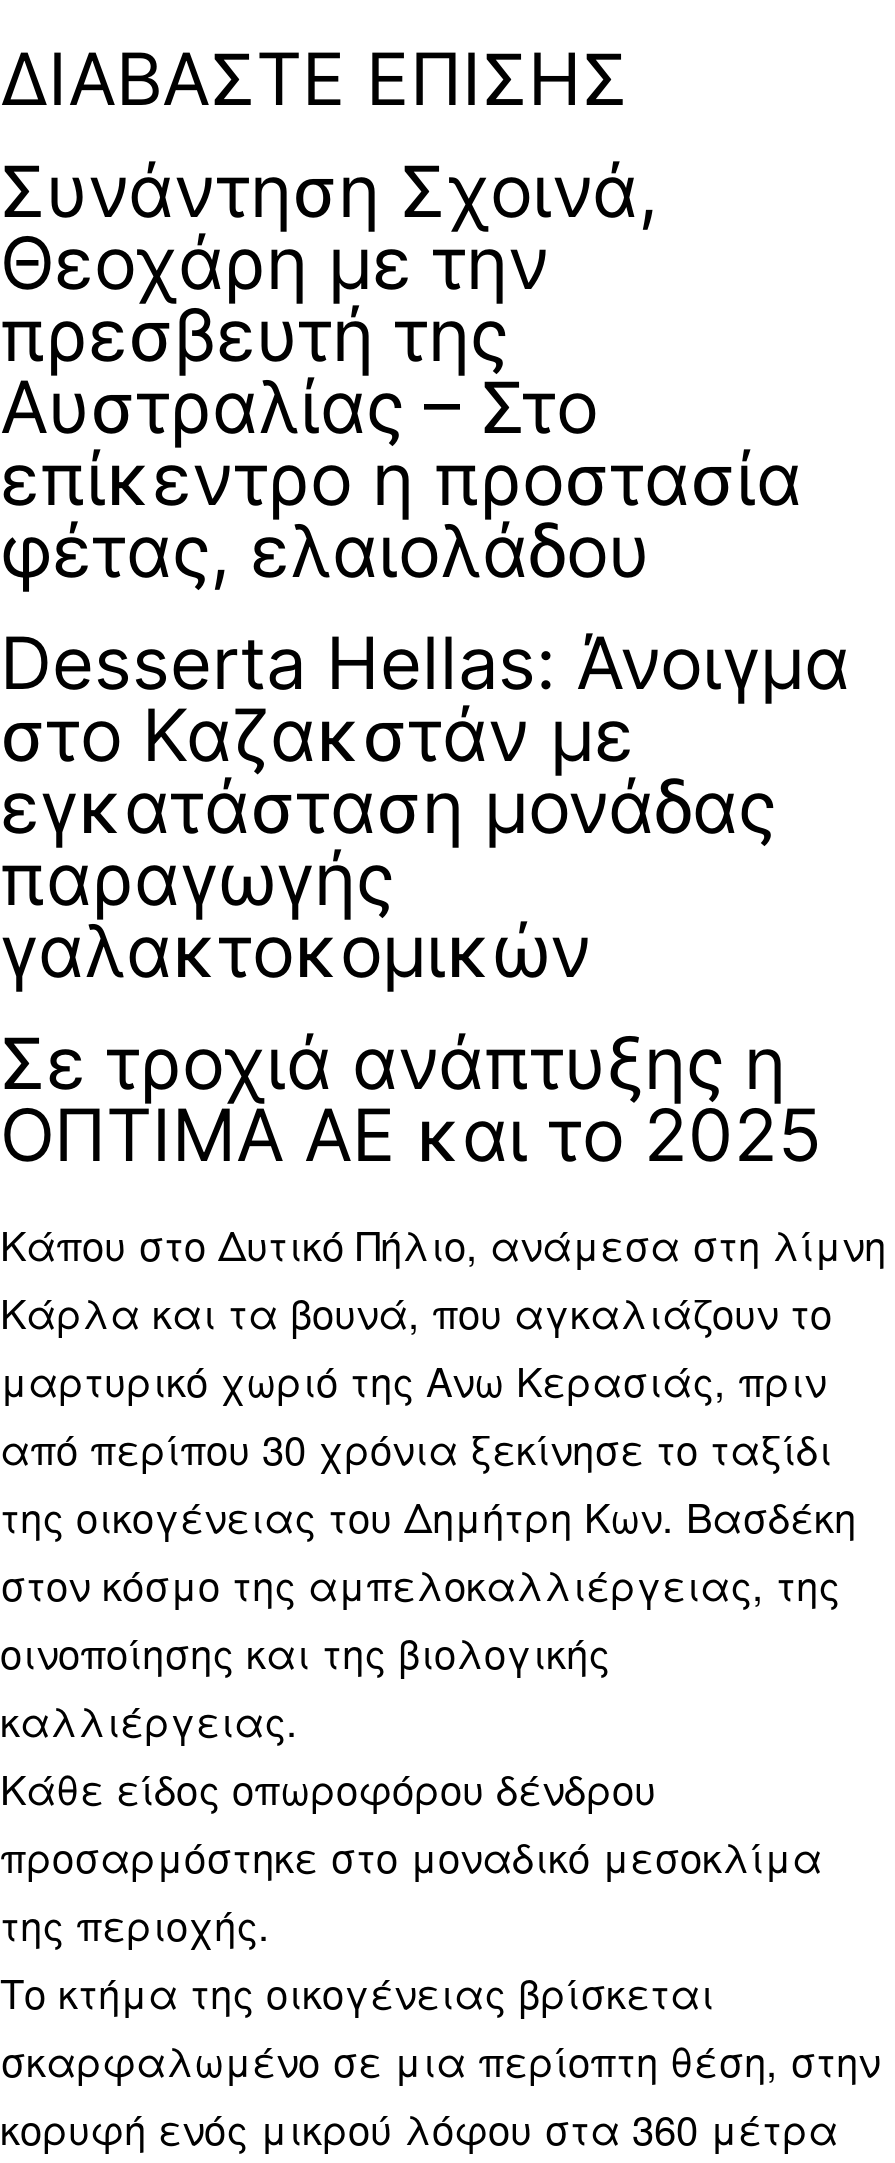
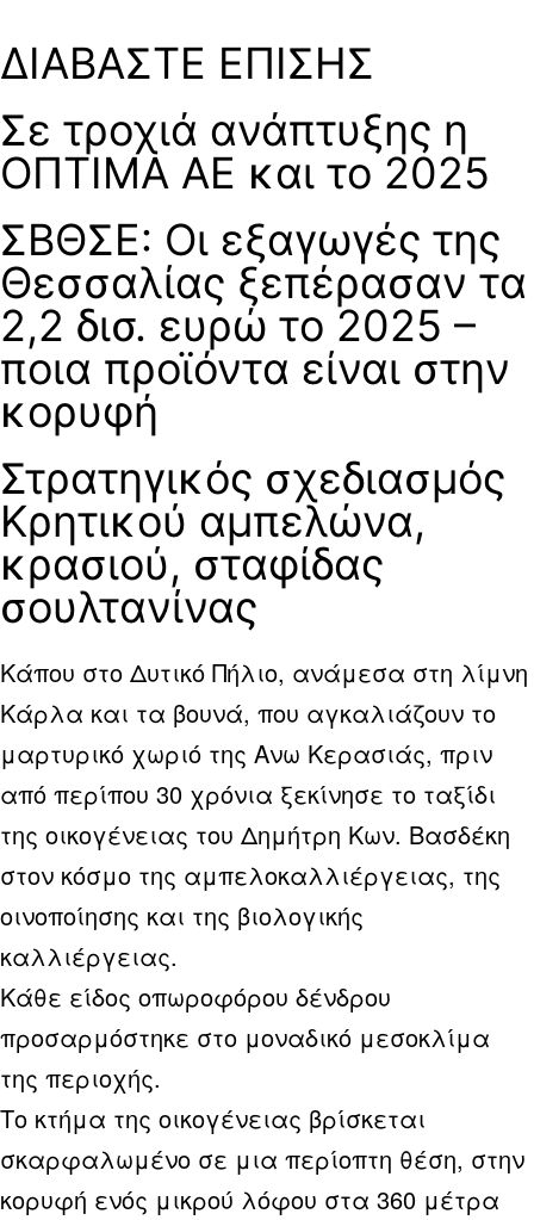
- Συνάντηση Σχοινά,
- Θεοχάρη με την
- πρεσβευτή της
- Αυστραλίας – Στο
- επίκεντρο η προστασία
- φέτας, ελαιολάδου
- Desserta Hellas: Άνοιγμα
- στο Καζακστάν με
- εγκατάσταση μονάδας
- παραγωγής
- γαλακτοκομικών

moved up: Σε τροχιά ανάπτυξης η | ΟΠΤΙΜΑ ΑΕ και το 2025

+ ΣΒΘΣΕ: Οι εξαγωγές της
+ Θεσσαλίας ξεπέρασαν τα
+ 2,2 δισ. ευρώ το 2025 –
+ ποια προϊόντα είναι στην
+ κορυφή
+ Στρατηγικός σχεδιασμός
+ Κρητικού αμπελώνα,
+ κρασιού, σταφίδας
+ σουλτανίνας
